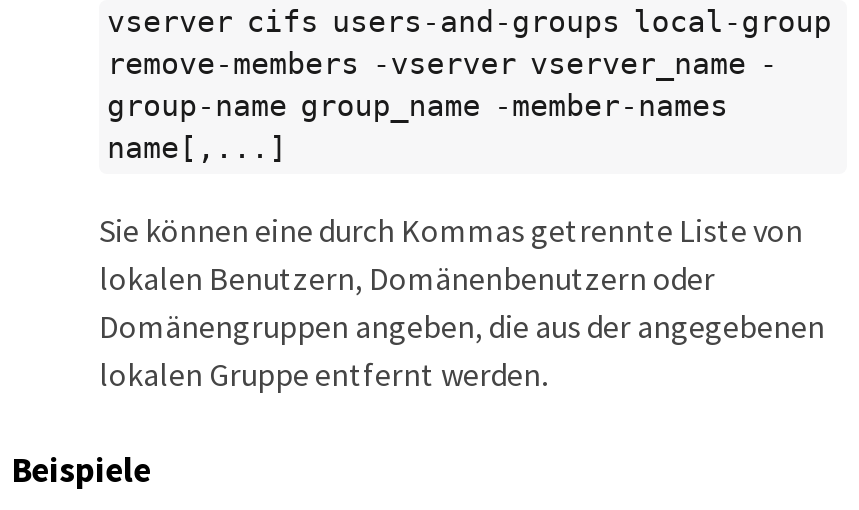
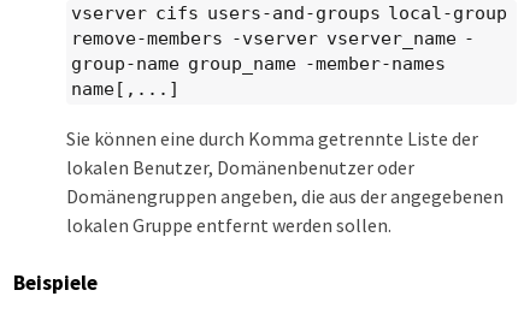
- Sie können eine durch Kommas getrennte Liste von
+ Sie können eine durch Komma getrennte Liste der

- lokalen Benutzern, Domänenbenutzern oder
+ lokalen Benutzer, Domänenbenutzer oder

- lokalen Gruppe entfernt werden.
+ lokalen Gruppe entfernt werden sollen.
